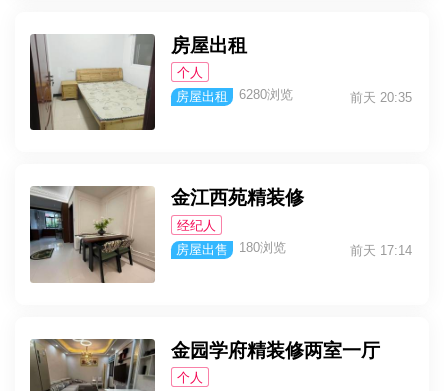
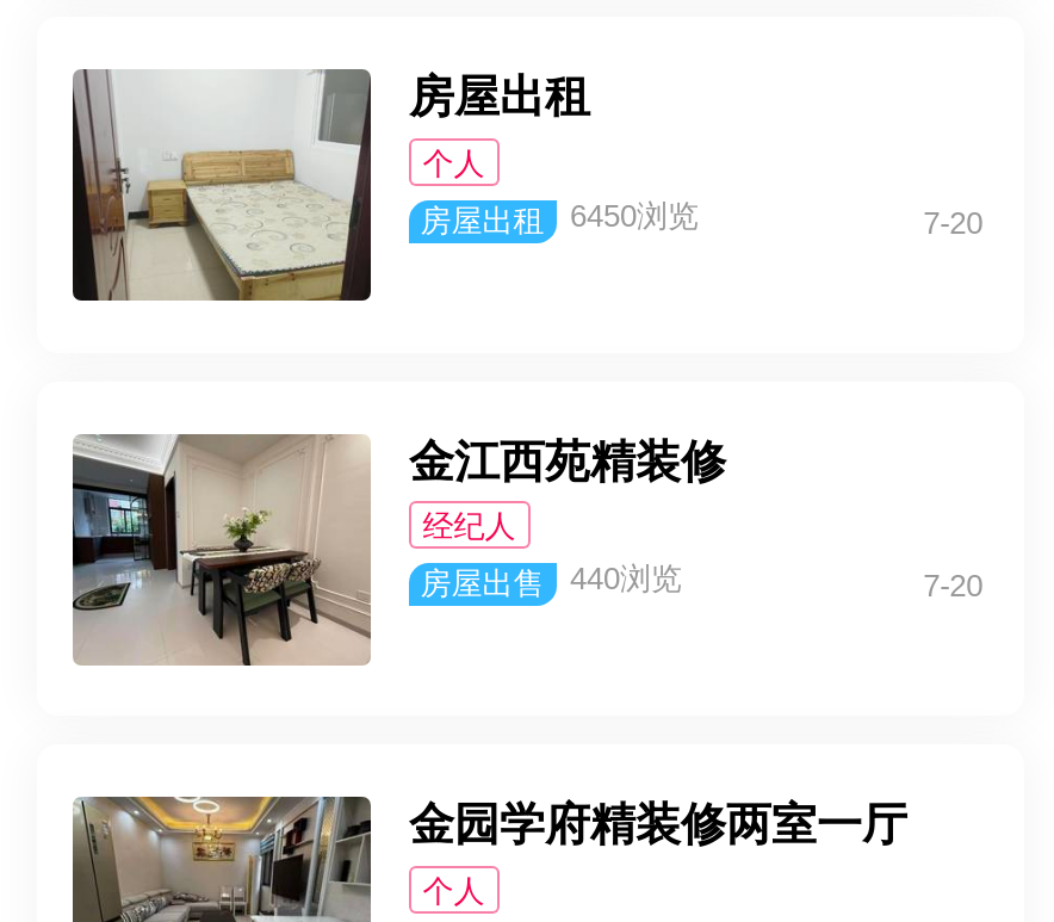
- 6280浏览
- 前天 20:35
+ 6450浏览
+ 7-20

- 180浏览
- 前天 17:14
+ 440浏览
+ 7-20
